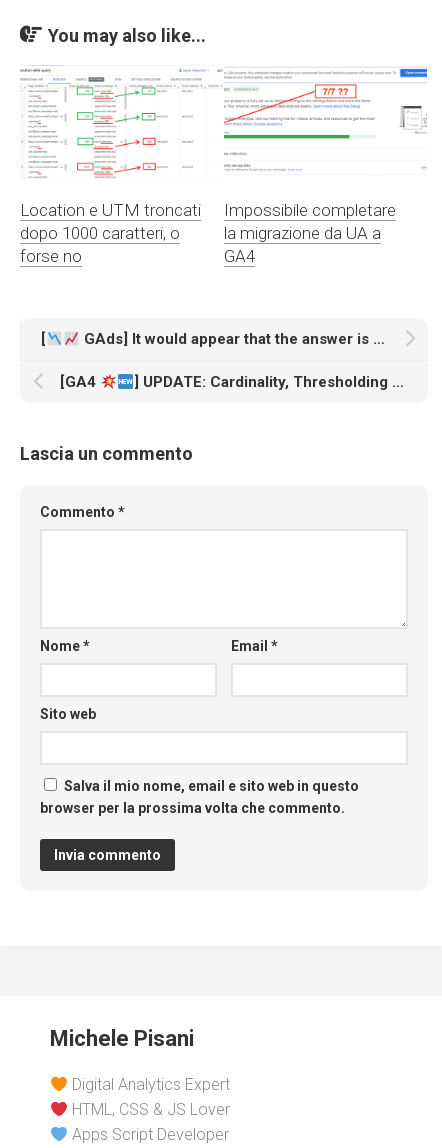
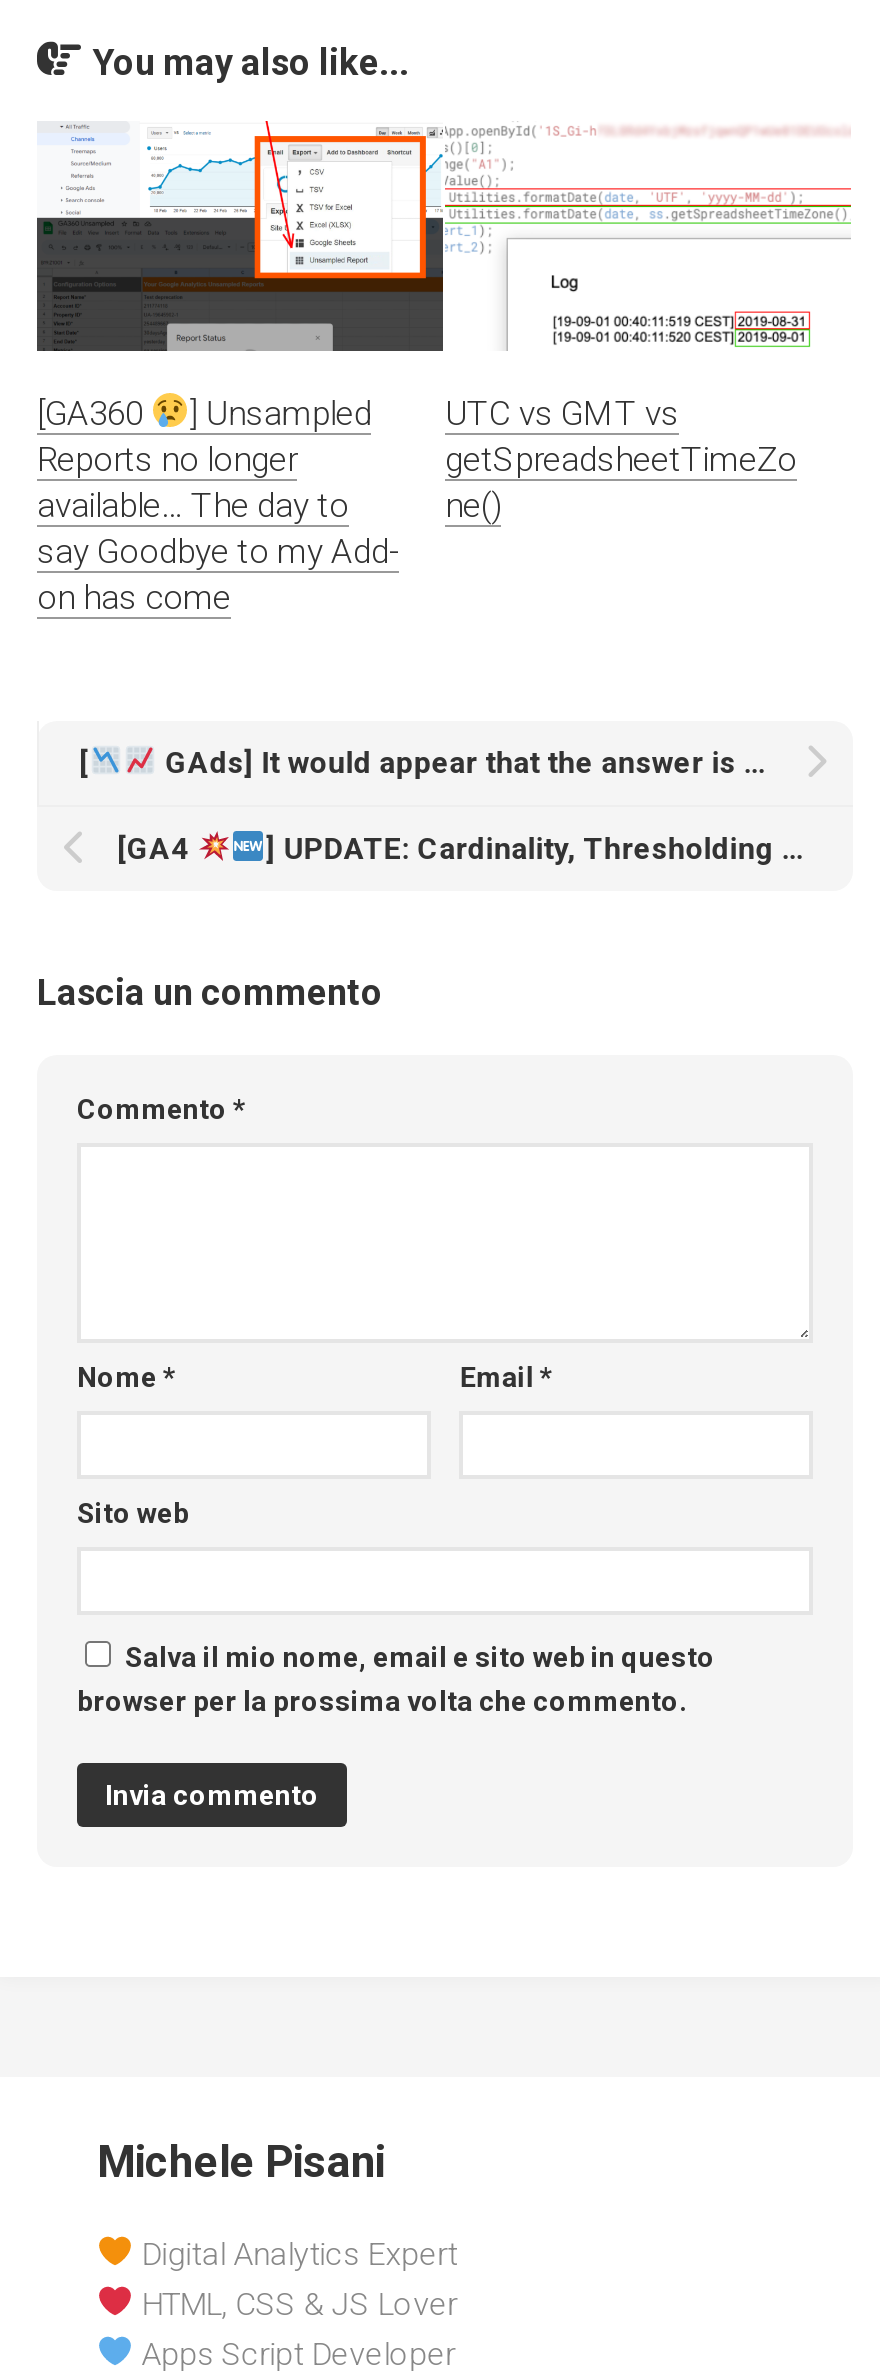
- [image]
+ [image]

- Location e UTM troncati
- dopo 1000 caratteri, o
- forse no
+ [GA360
+ ] Unsampled
+ Reports no longer
+ available… The day to
+ say Goodbye to my Add-
+ on has come

- Impossibile completare
- la migrazione da UA a
- GA4
+ UTC vs GMT vs
+ getSpreadsheetTimeZo
+ ne()
